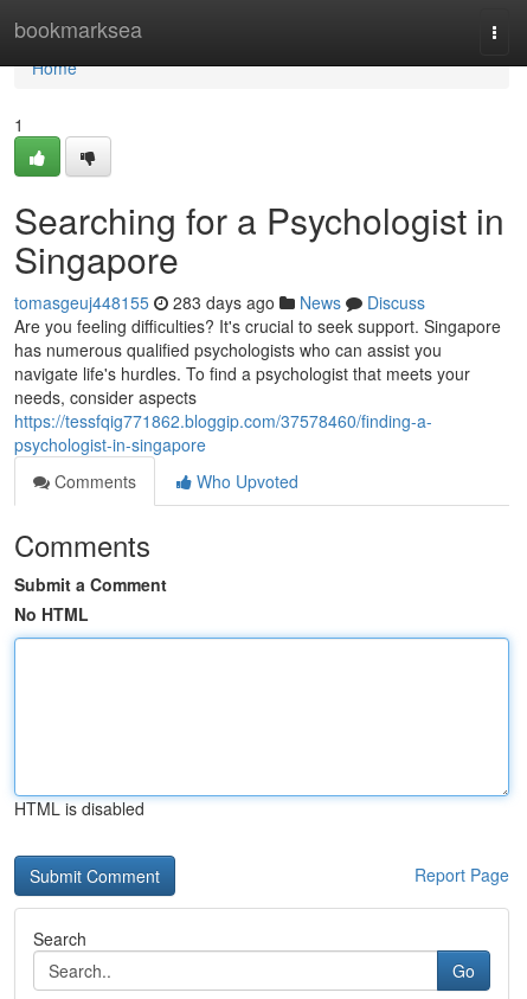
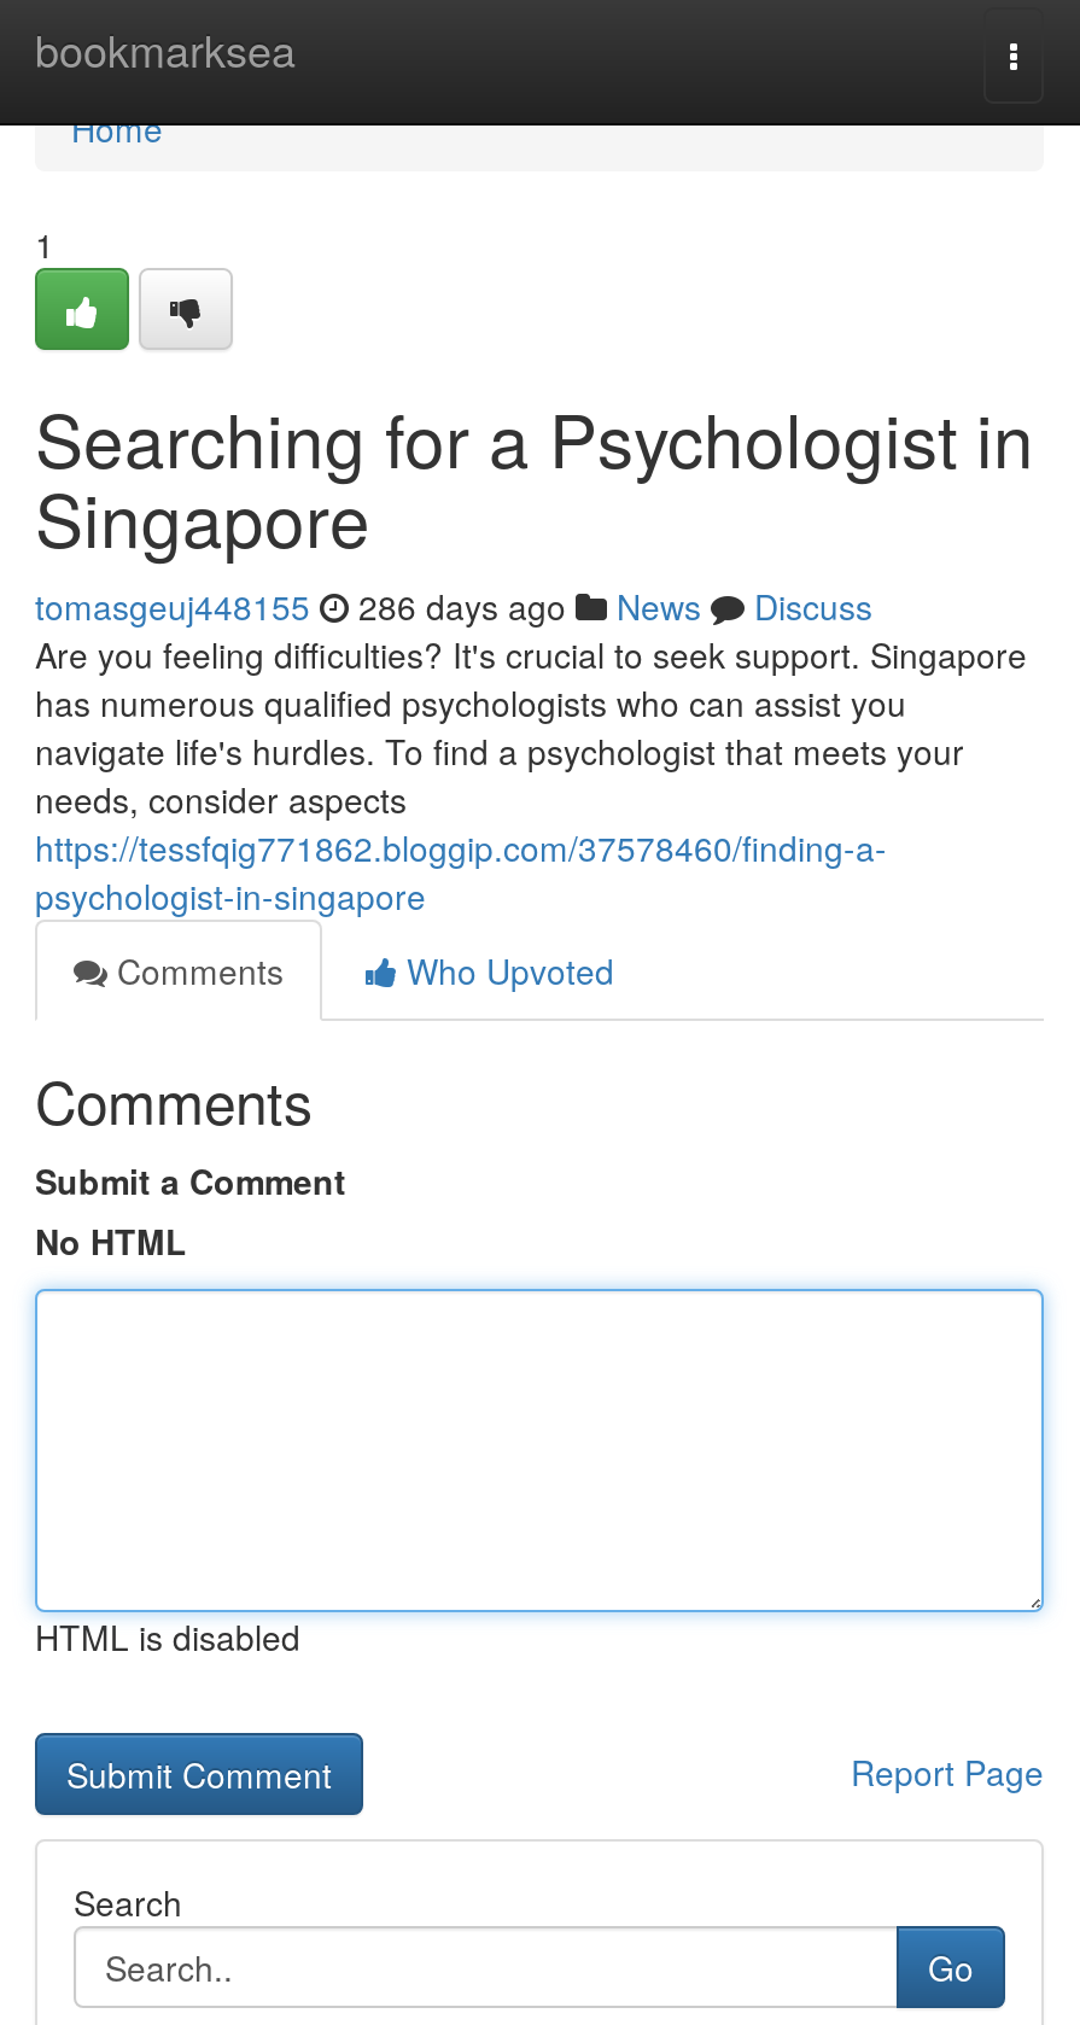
- tomasgeuj448155 283 days ago News Discuss
+ tomasgeuj448155 286 days ago News Discuss
